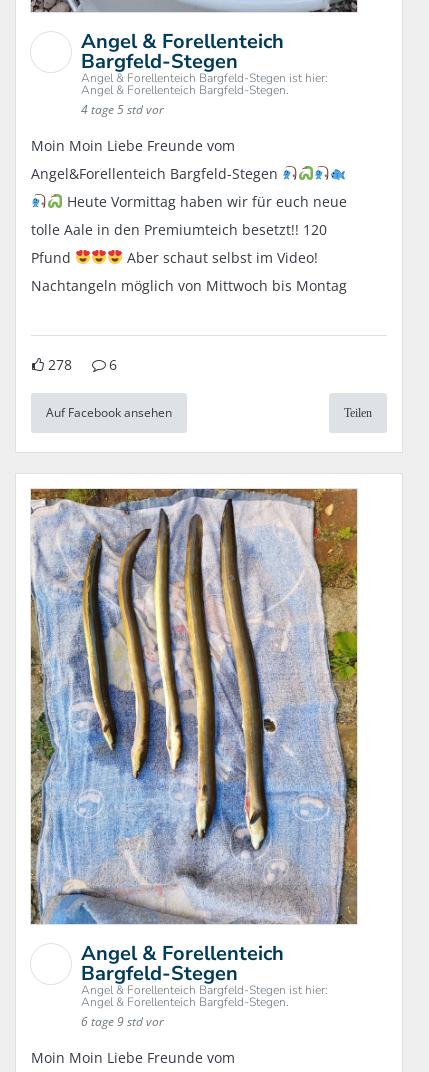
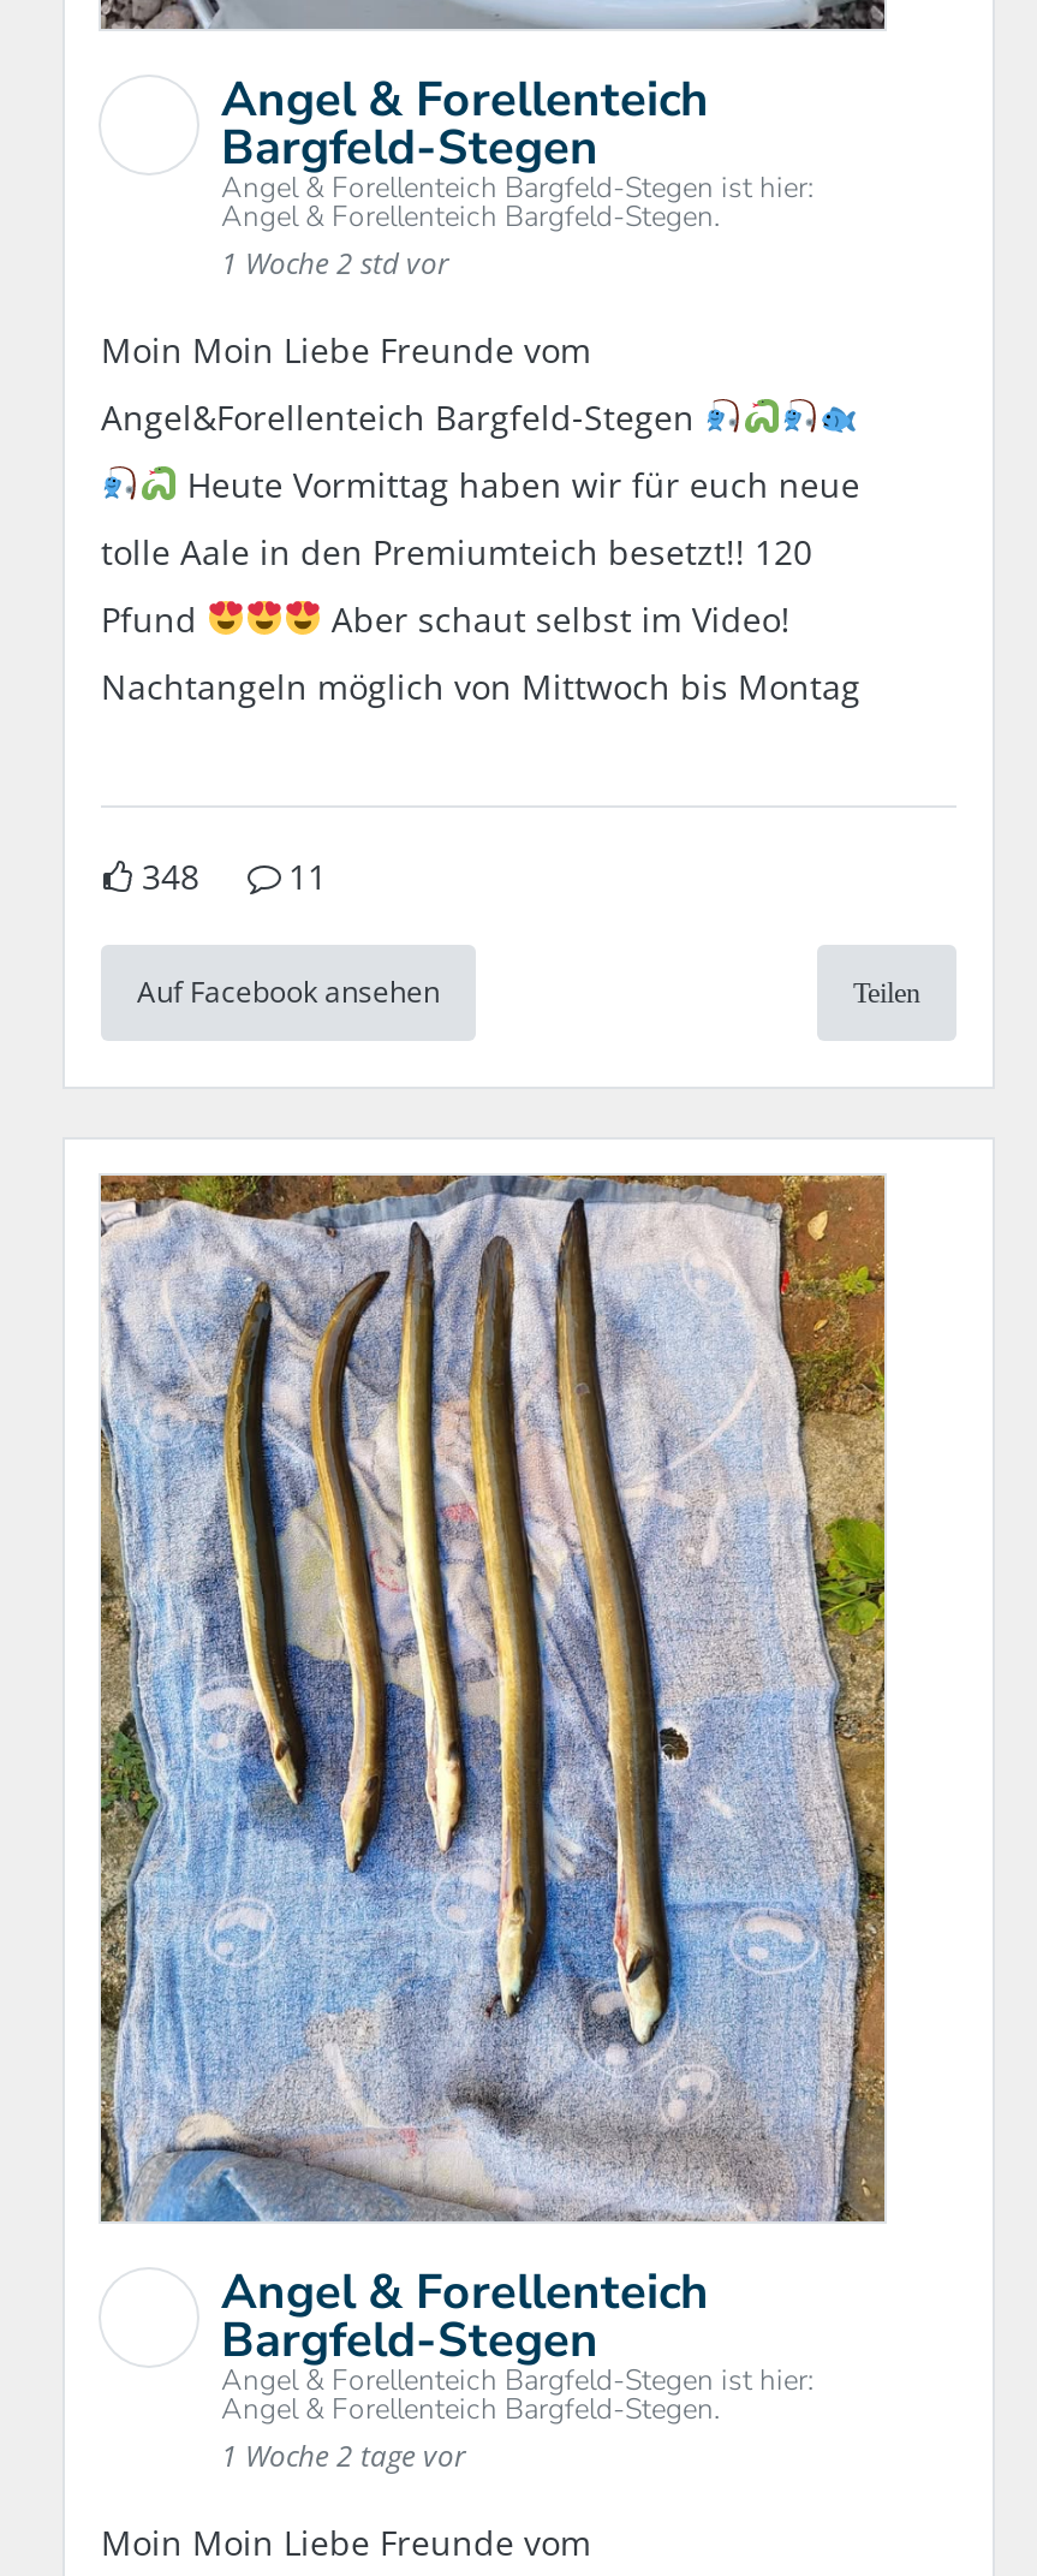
- 4 tage 5 std vor
+ 1 Woche 2 std vor

- 278
+ 348

- 6
+ 11

- 6 tage 9 std vor
+ 1 Woche 2 tage vor
